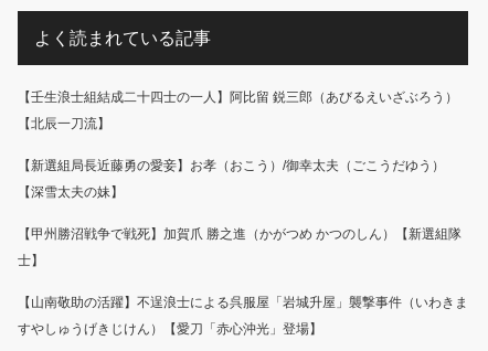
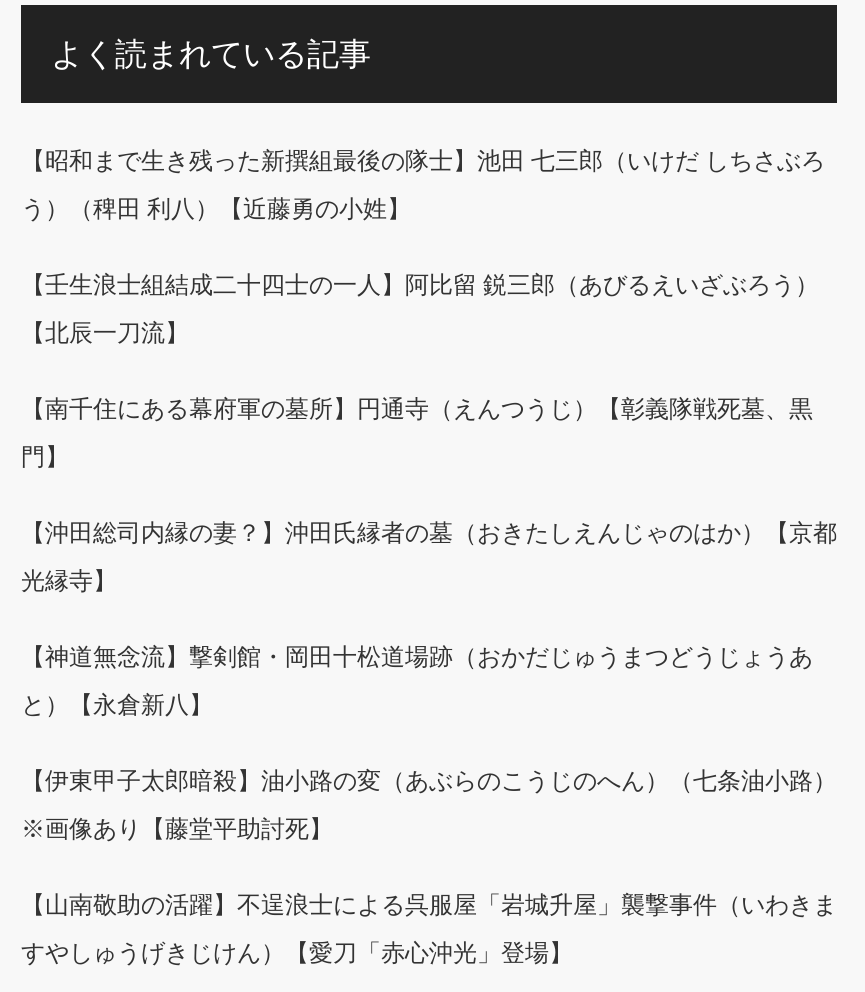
+ 【昭和まで生き残った新撰組最後の隊士】池田 七三郎（いけだ しちさぶろ
+ う）（稗田 利八）【近藤勇の小姓】

- 【新選組局長近藤勇の愛妾】お孝（おこう）/御幸太夫（ごこうだゆう）
- 【深雪太夫の妹】
- 【甲州勝沼戦争で戦死】加賀爪 勝之進（かがつめ かつのしん）【新選組隊
- 士】
+ 【南千住にある幕府軍の墓所】円通寺（えんつうじ）【彰義隊戦死墓、黒
+ 門】
+ 【沖田総司内縁の妻？】沖田氏縁者の墓（おきたしえんじゃのはか）【京都
+ 光縁寺】
+ 【神道無念流】撃剣館・岡田十松道場跡（おかだじゅうまつどうじょうあ
+ と）【永倉新八】
+ 【伊東甲子太郎暗殺】油小路の変（あぶらのこうじのへん）（七条油小路）
+ ※画像あり【藤堂平助討死】
